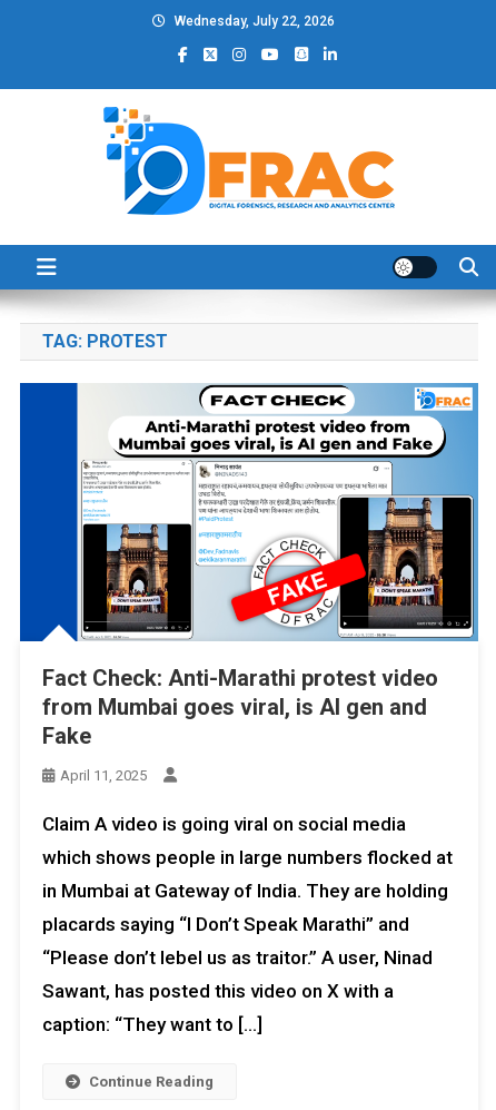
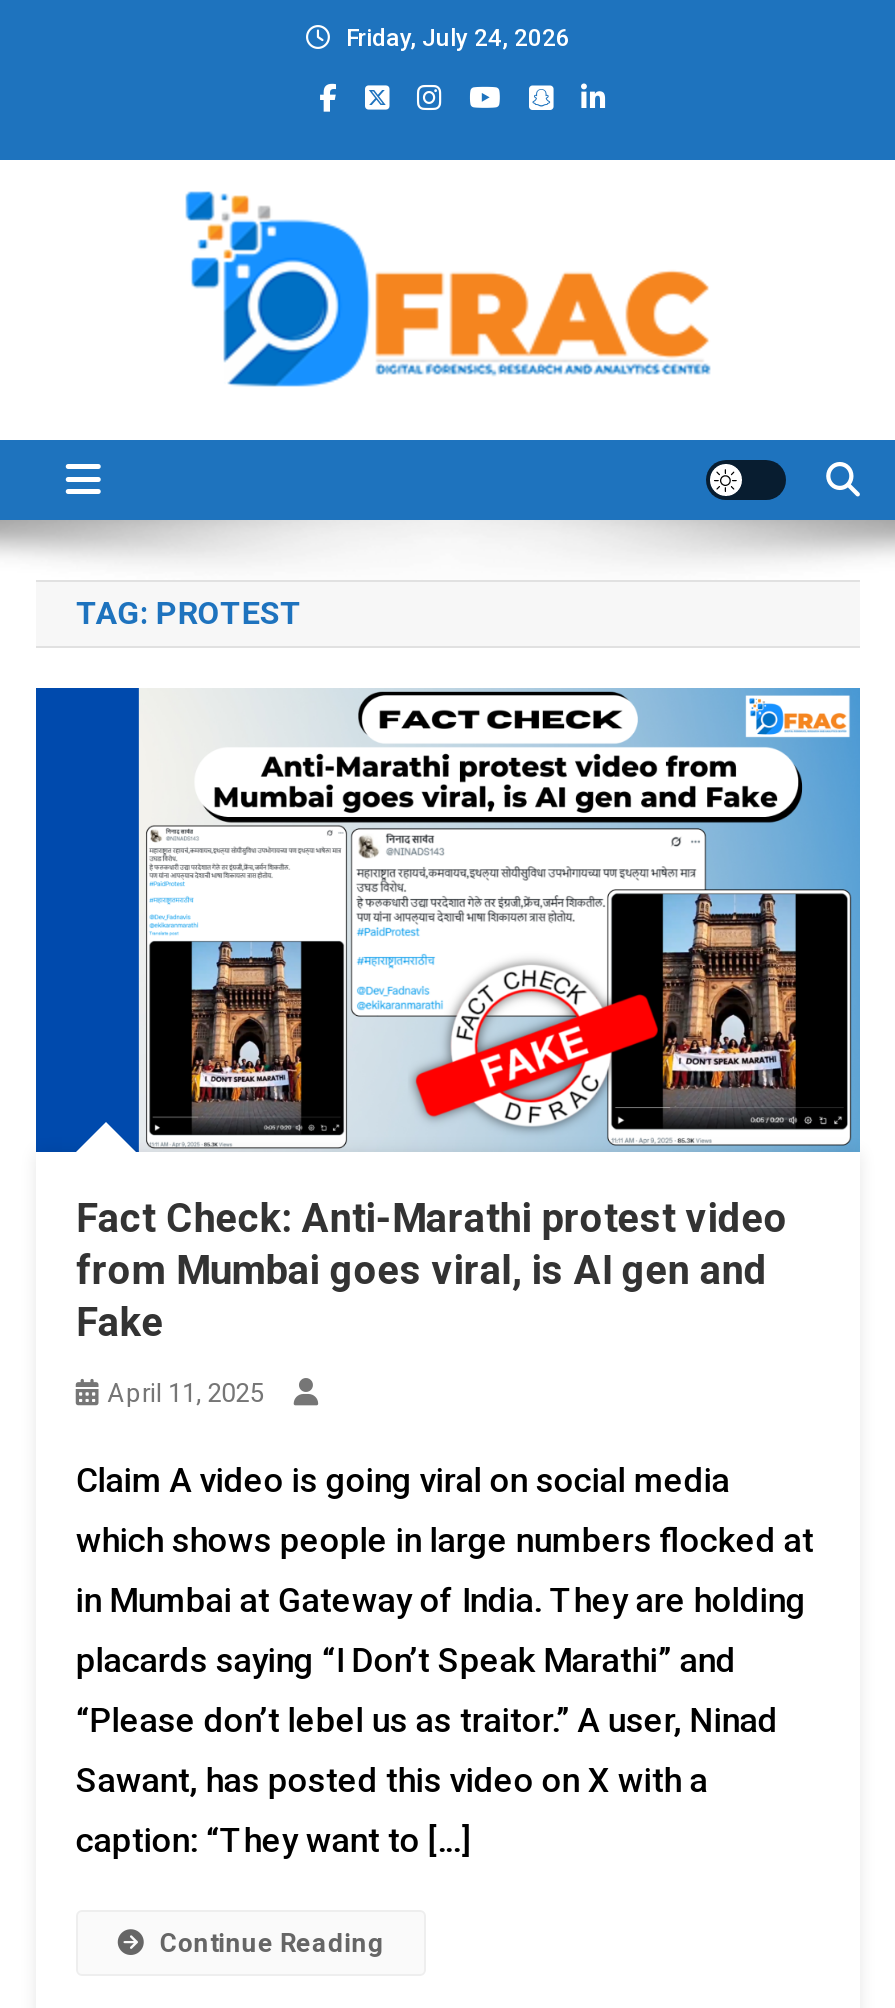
- Wednesday, July 22, 2026
+ Friday, July 24, 2026
